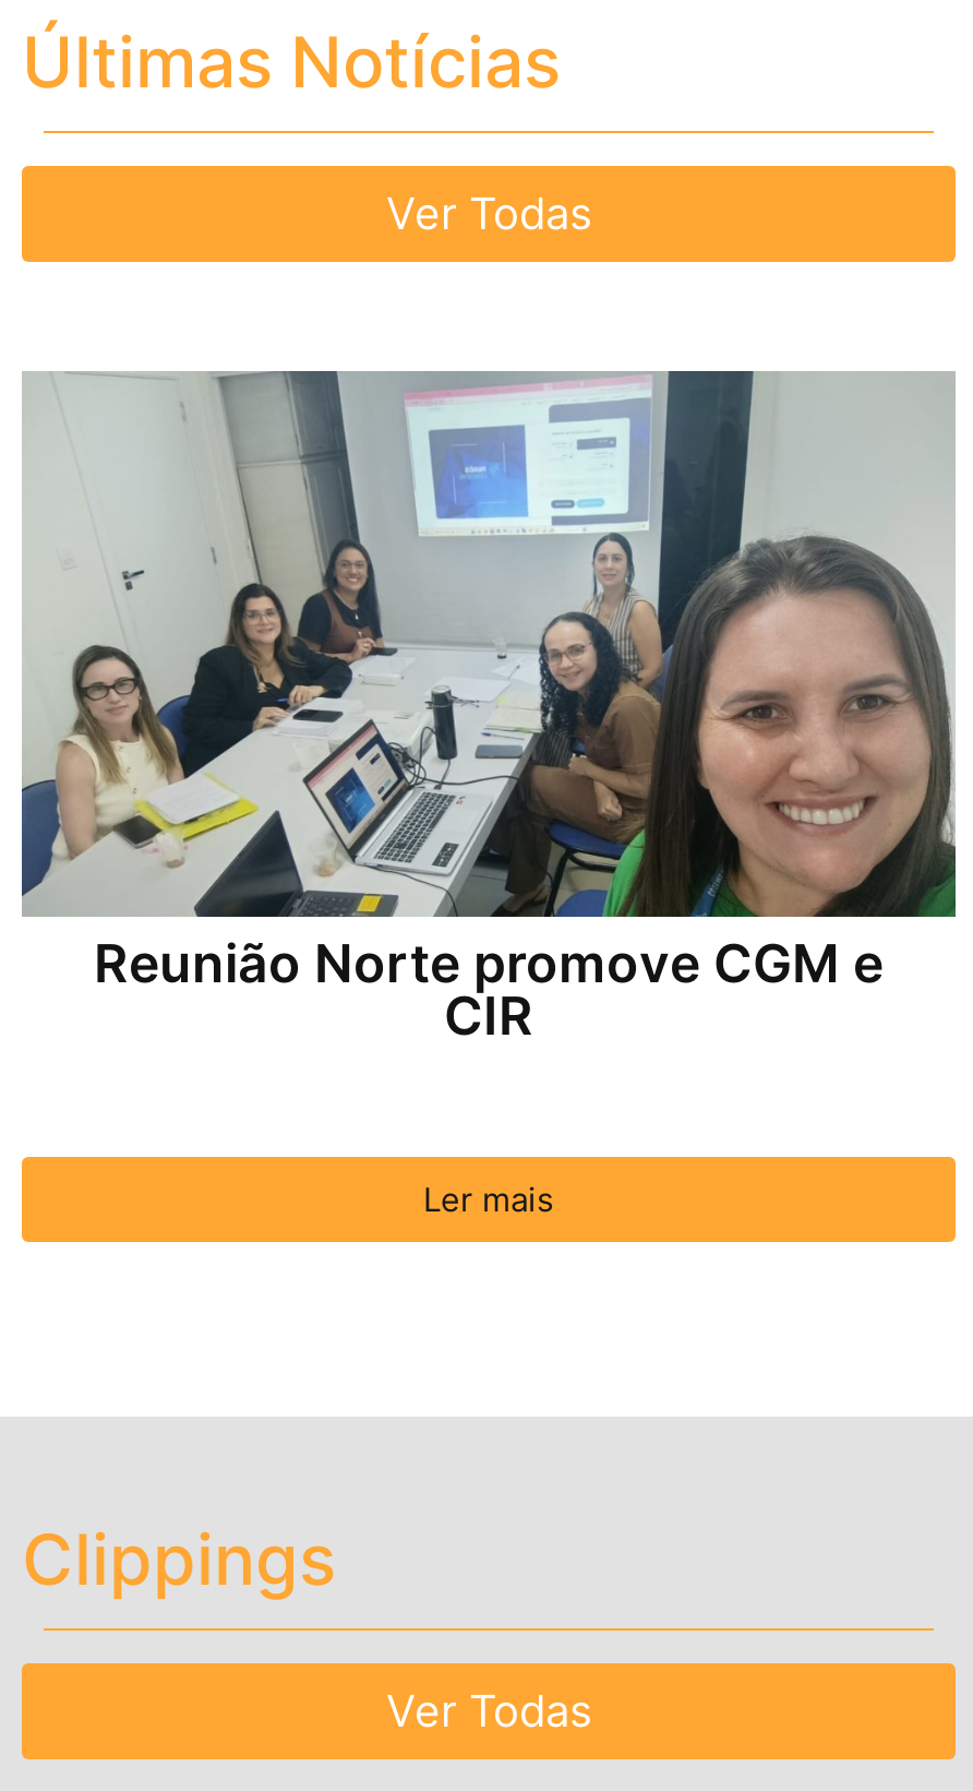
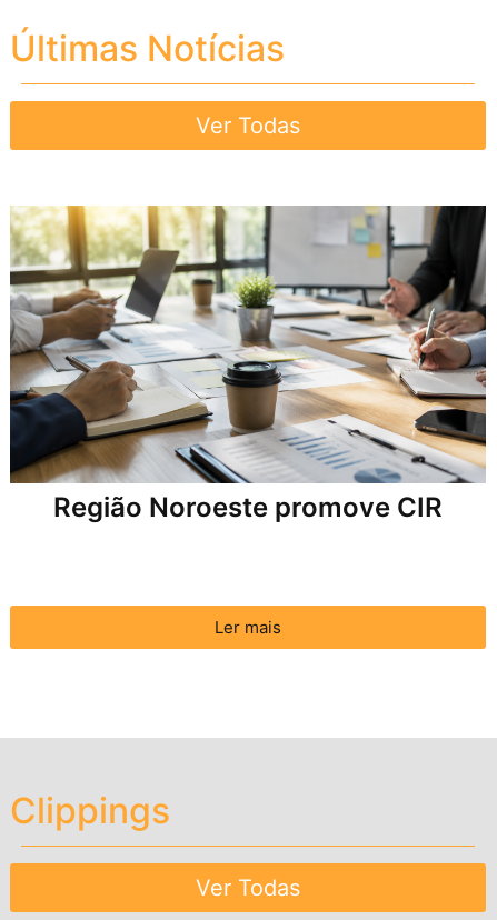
- [image]
- Reunião Norte promove CGM e
- CIR
+ [image]
+ Região Noroeste promove CIR
